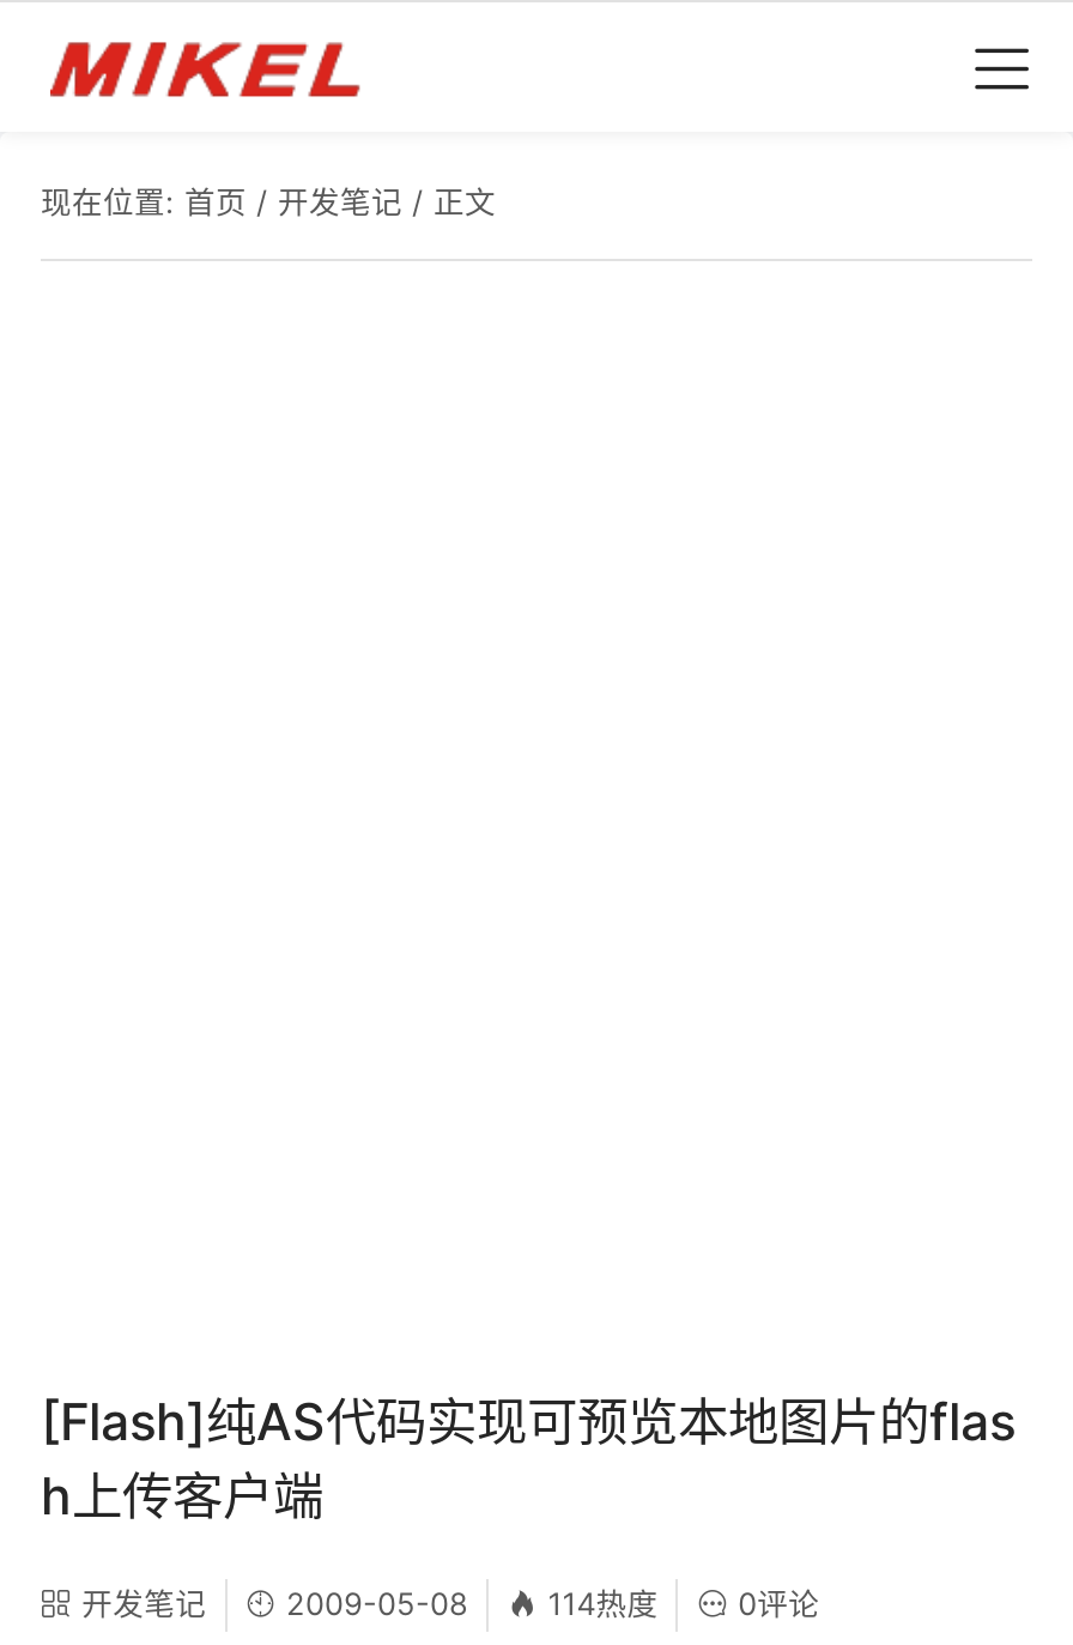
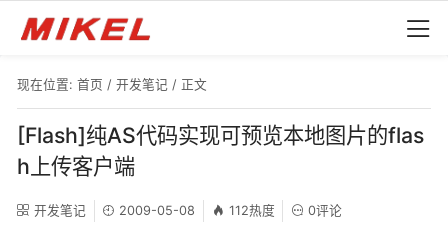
- 114热度
+ 112热度
